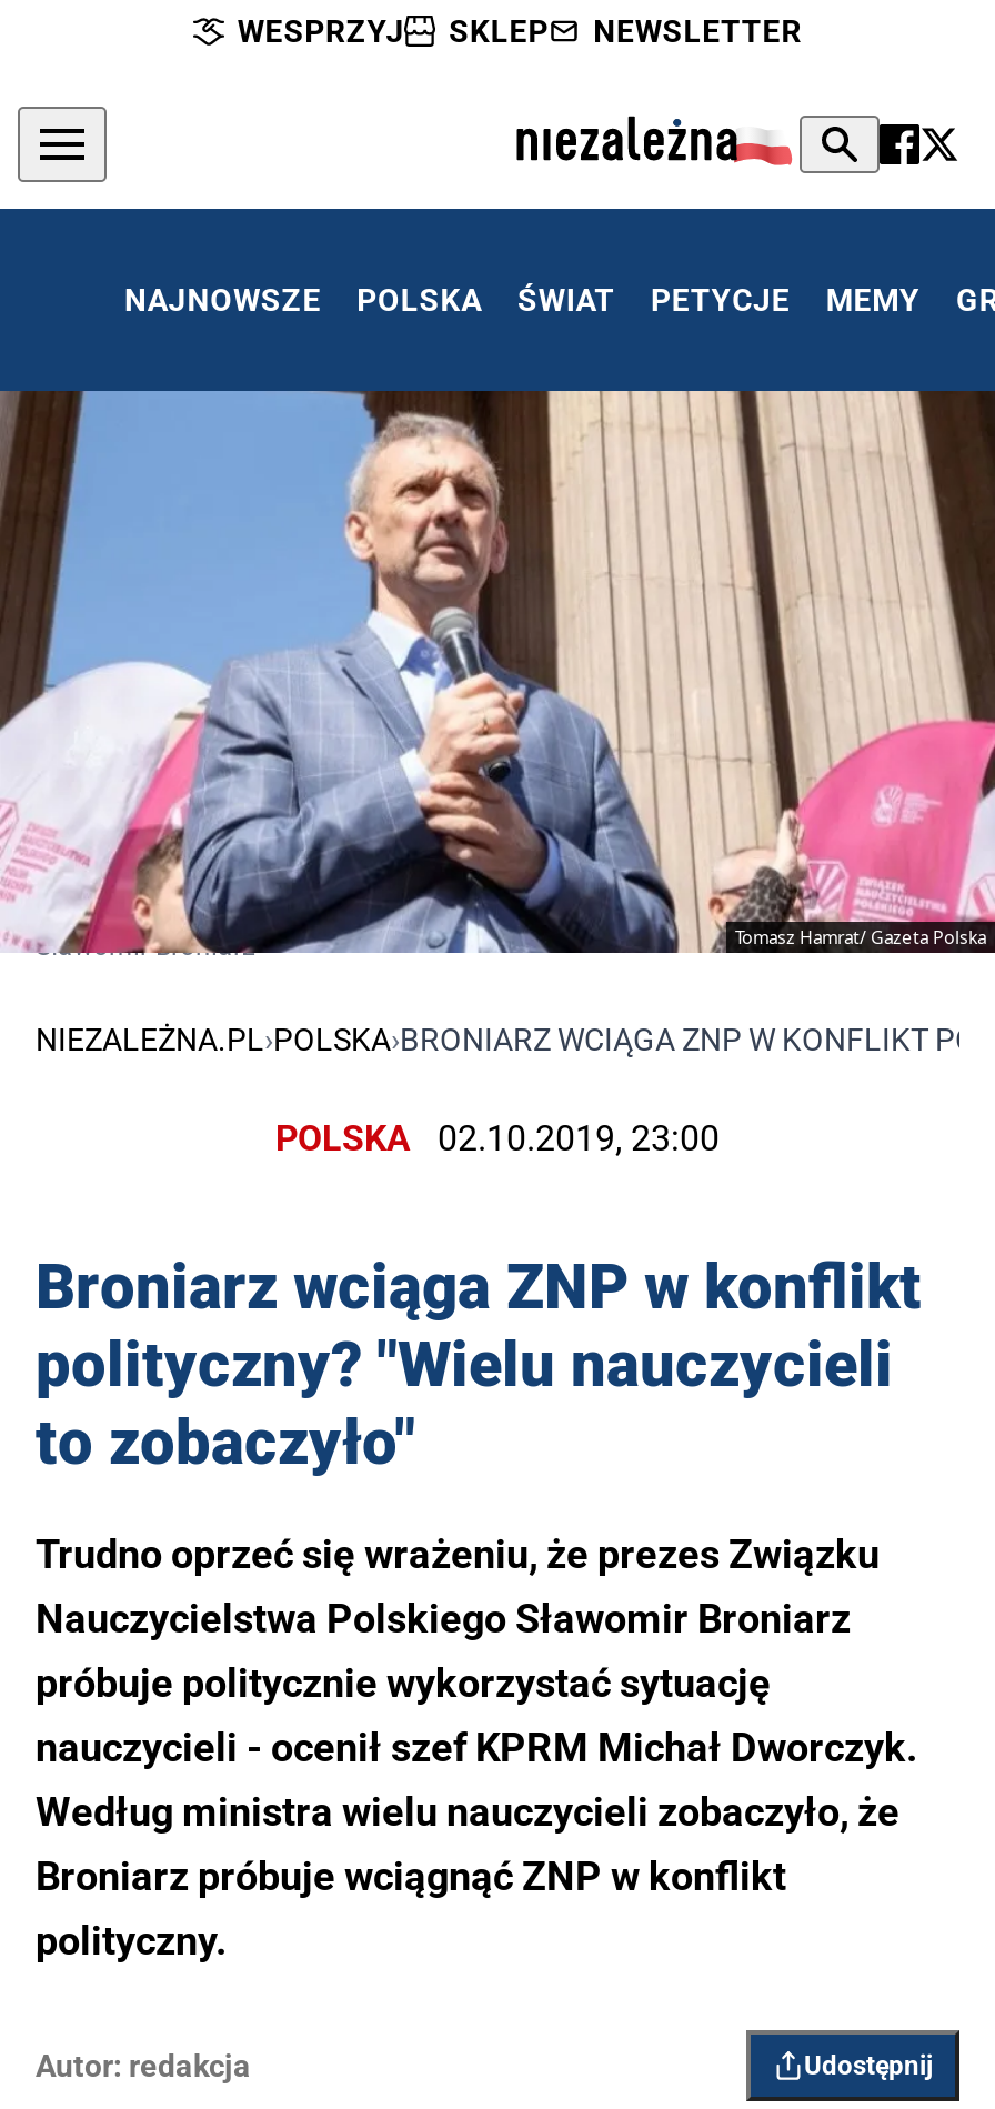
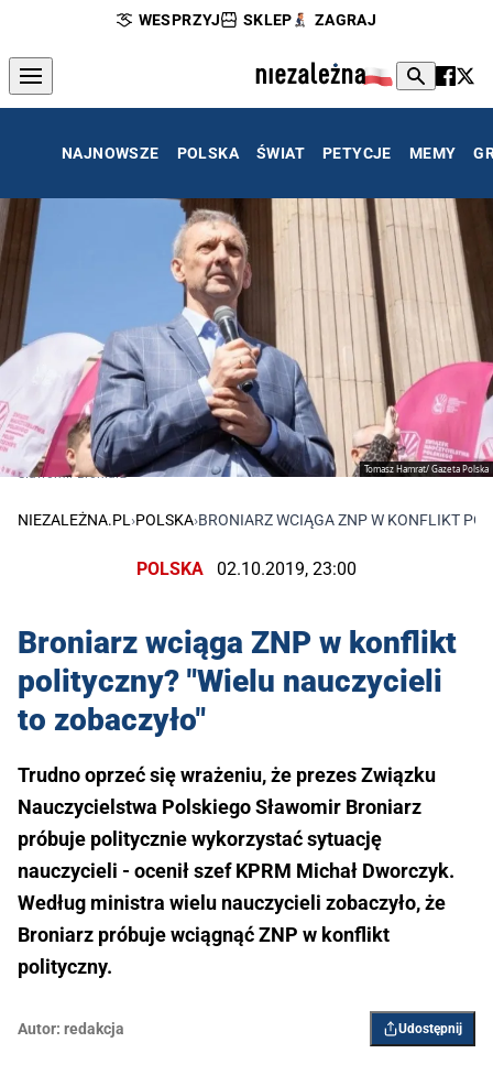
- NEWSLETTER
+ ZAGRAJ
